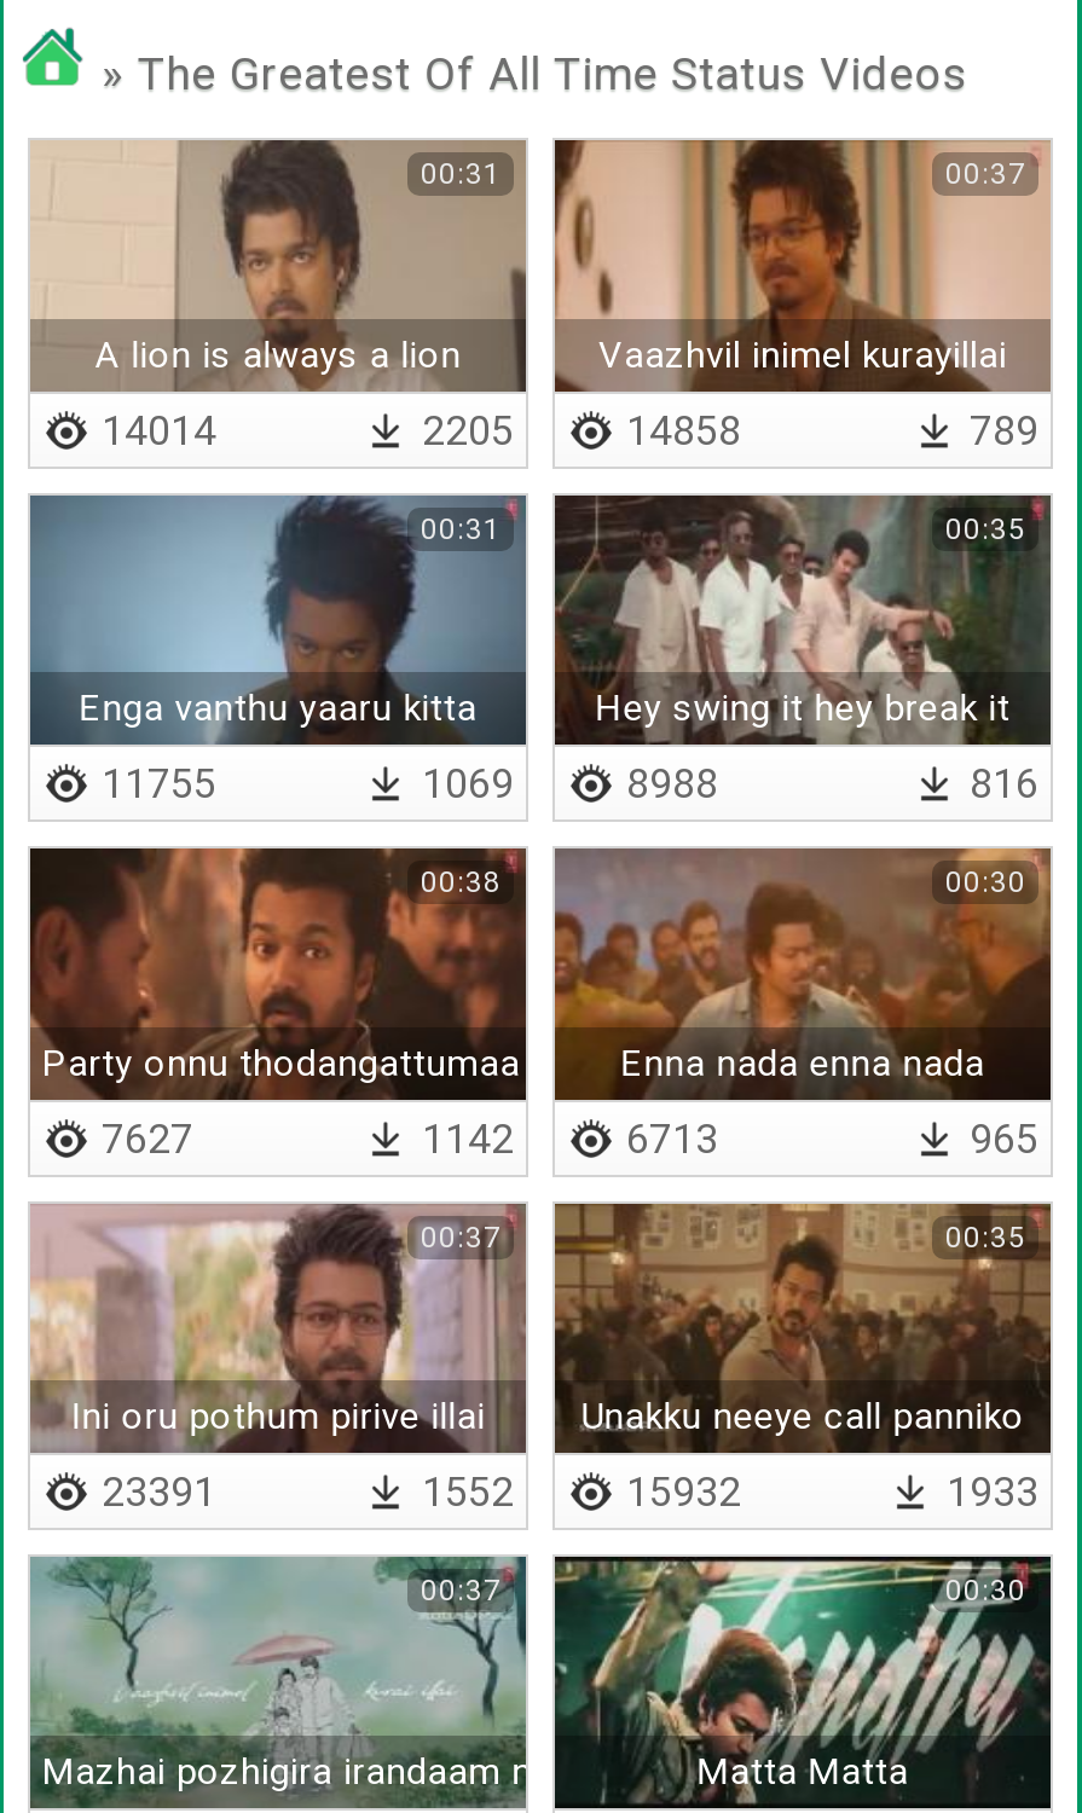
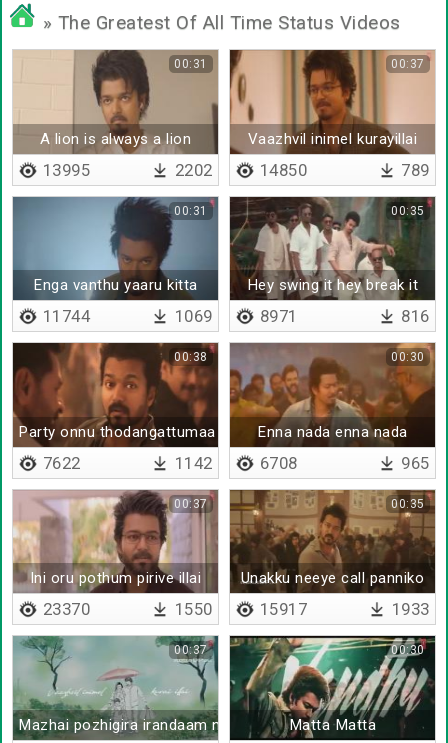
- 14014
+ 13995

- 2205
+ 2202

- 14858
+ 14850

- 11755
+ 11744

- 8988
+ 8971

- 7627
+ 7622

- 6713
+ 6708

- 23391
+ 23370

- 1552
+ 1550

- 15932
+ 15917
